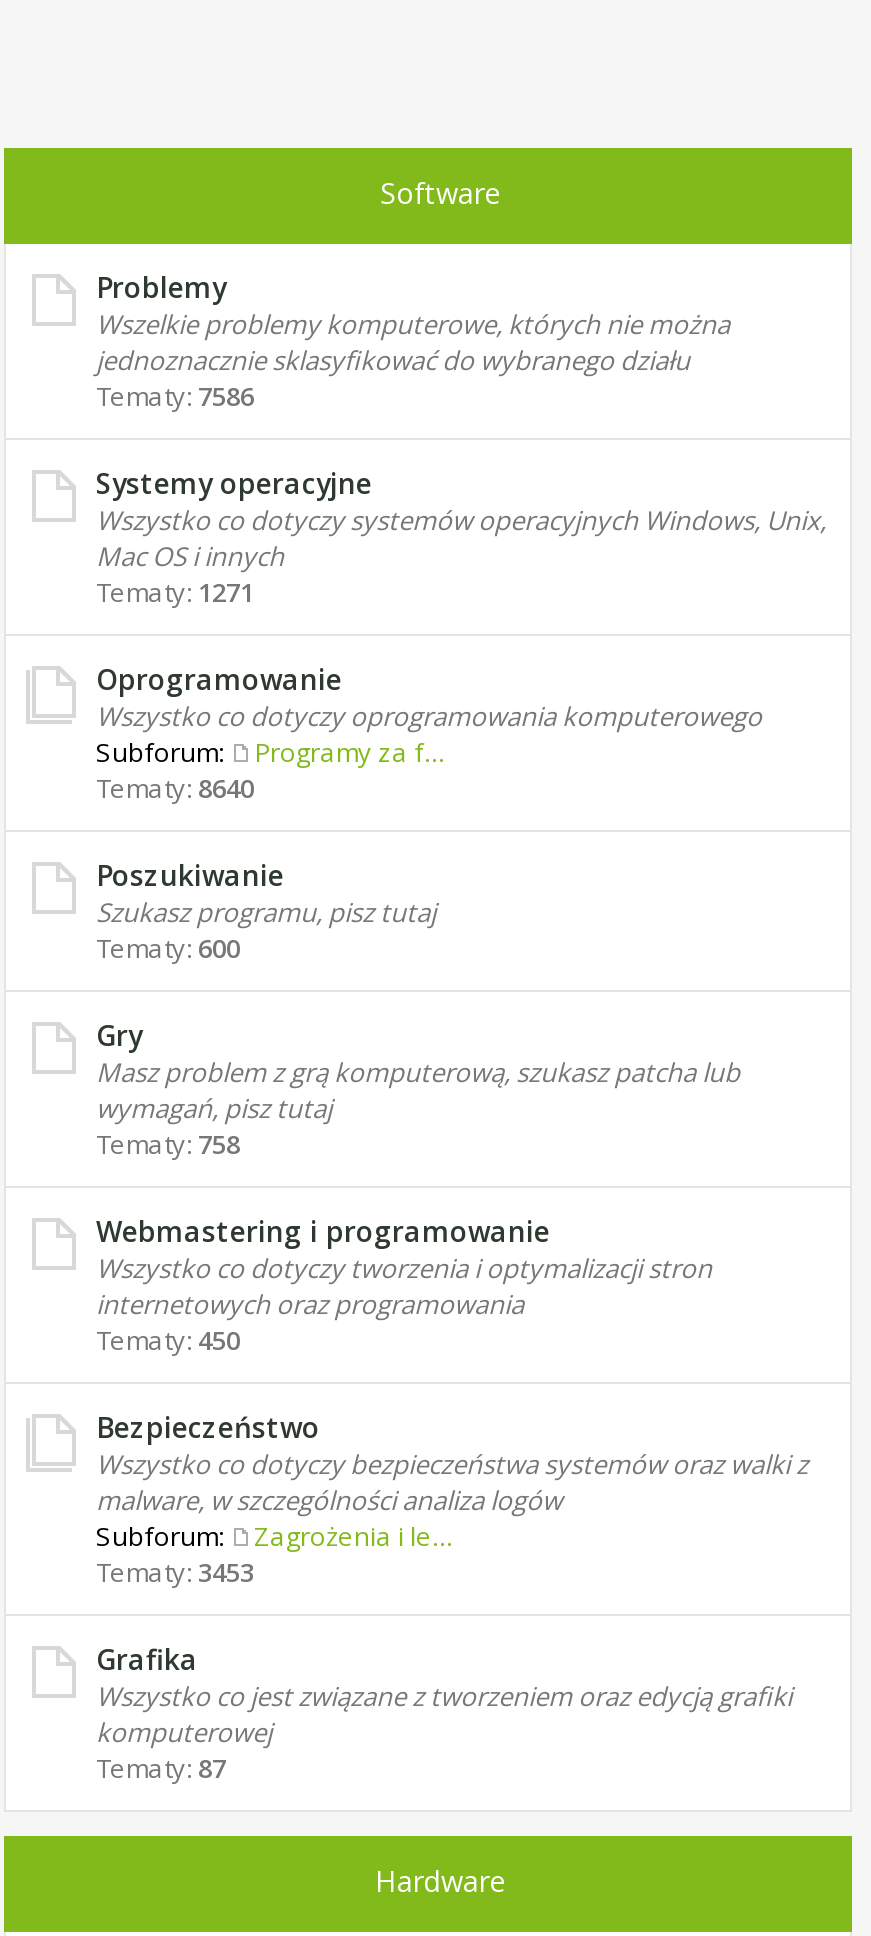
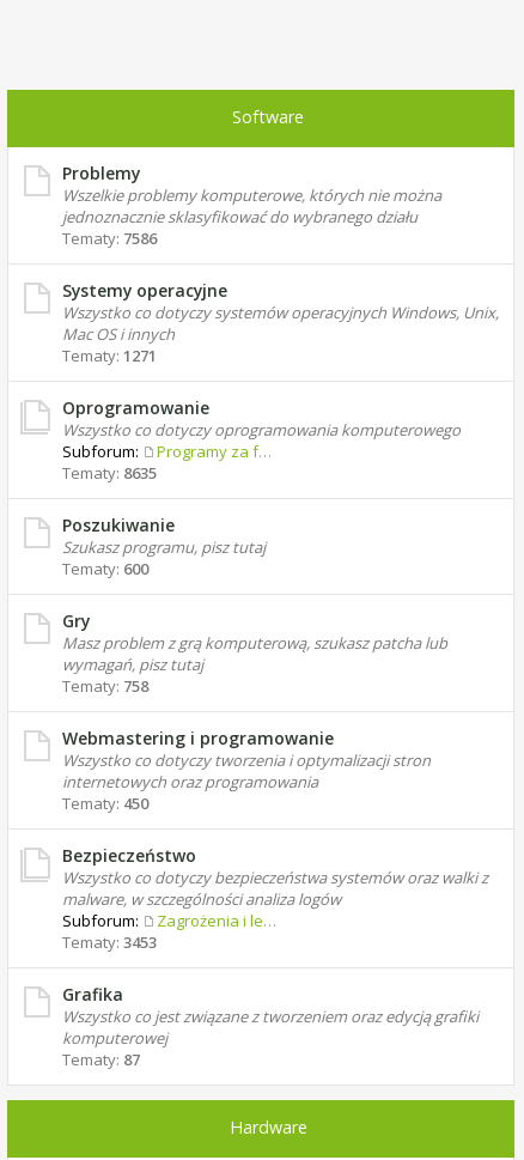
- Tematy: 8640
+ Tematy: 8635
